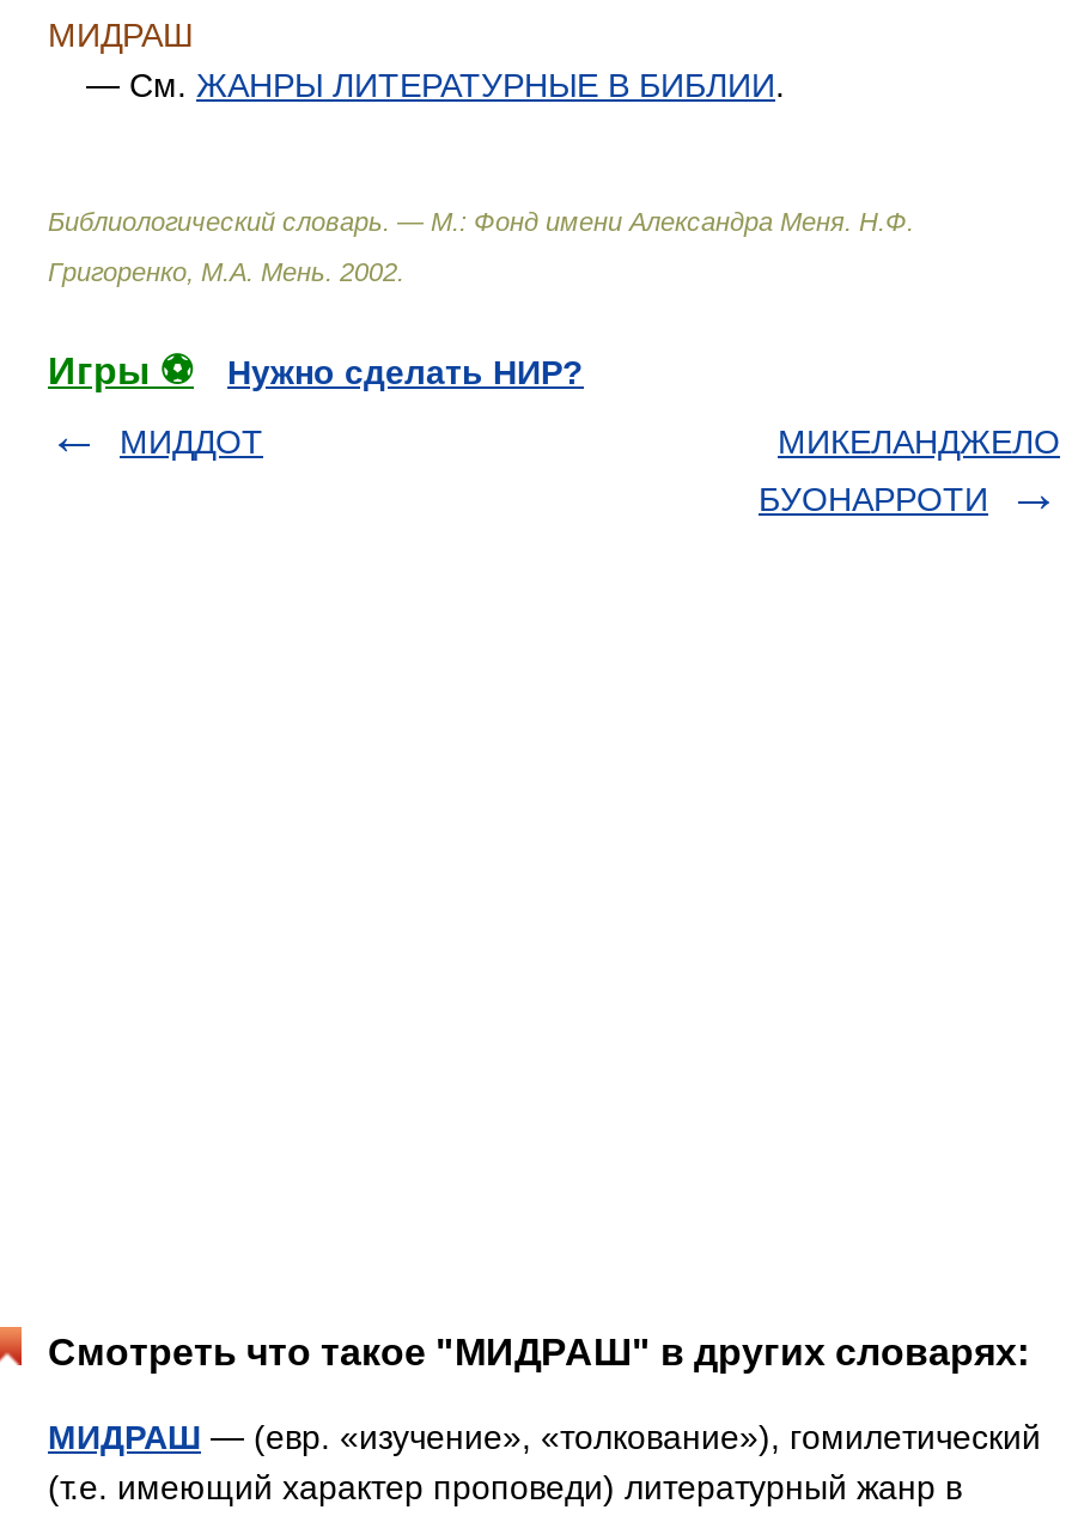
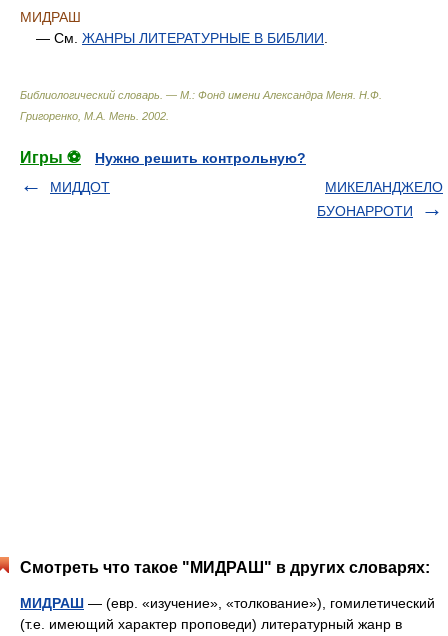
- Нужно сделать НИР?
+ Нужно решить контрольную?
